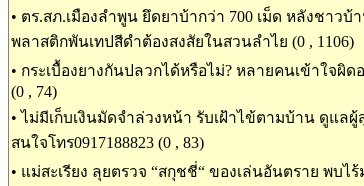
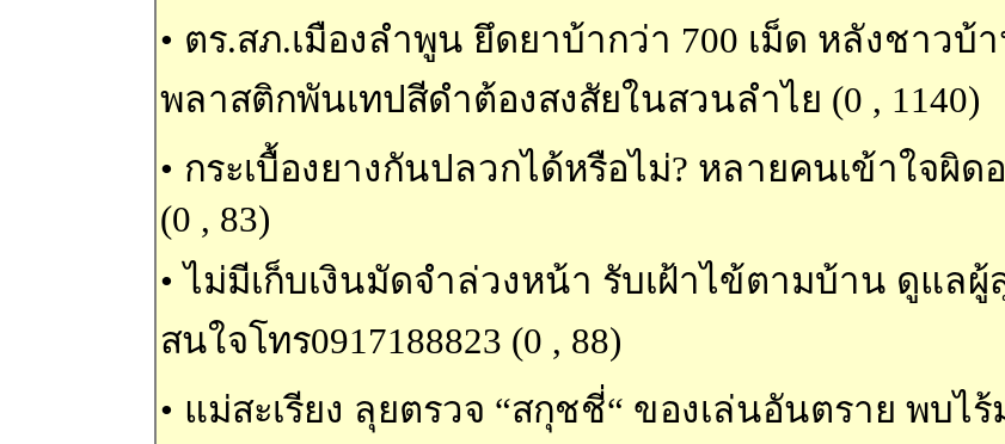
- พลาสติกพันเทปสีดำต้องสงสัยในสวนลำไย (0 , 1106)
+ พลาสติกพันเทปสีดำต้องสงสัยในสวนลำไย (0 , 1140)

- (0 , 74)
+ (0 , 83)

- สนใจโทร0917188823 (0 , 83)
+ สนใจโทร0917188823 (0 , 88)
